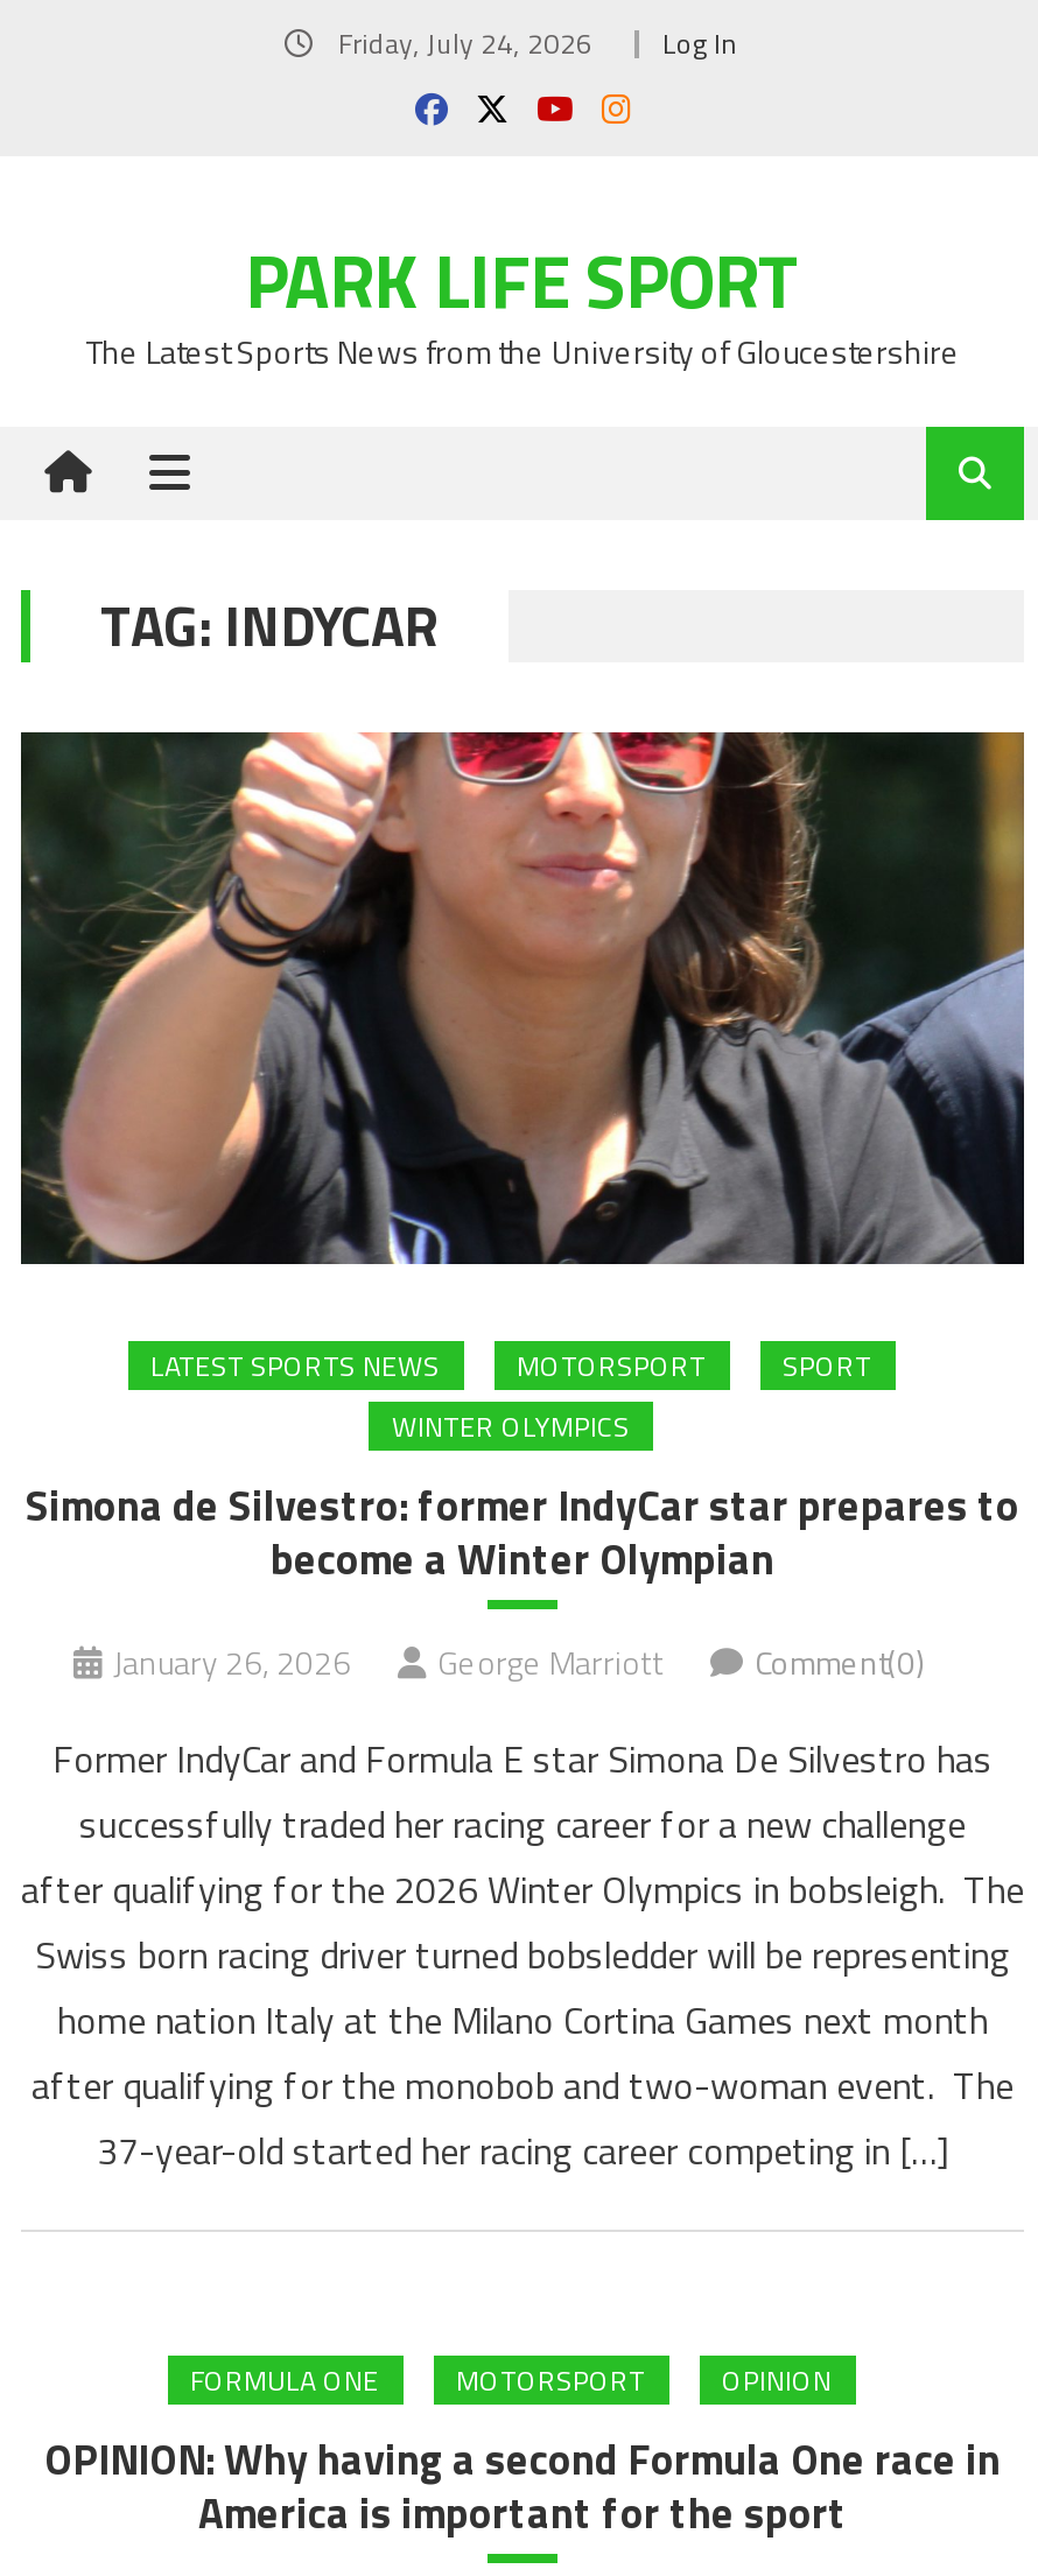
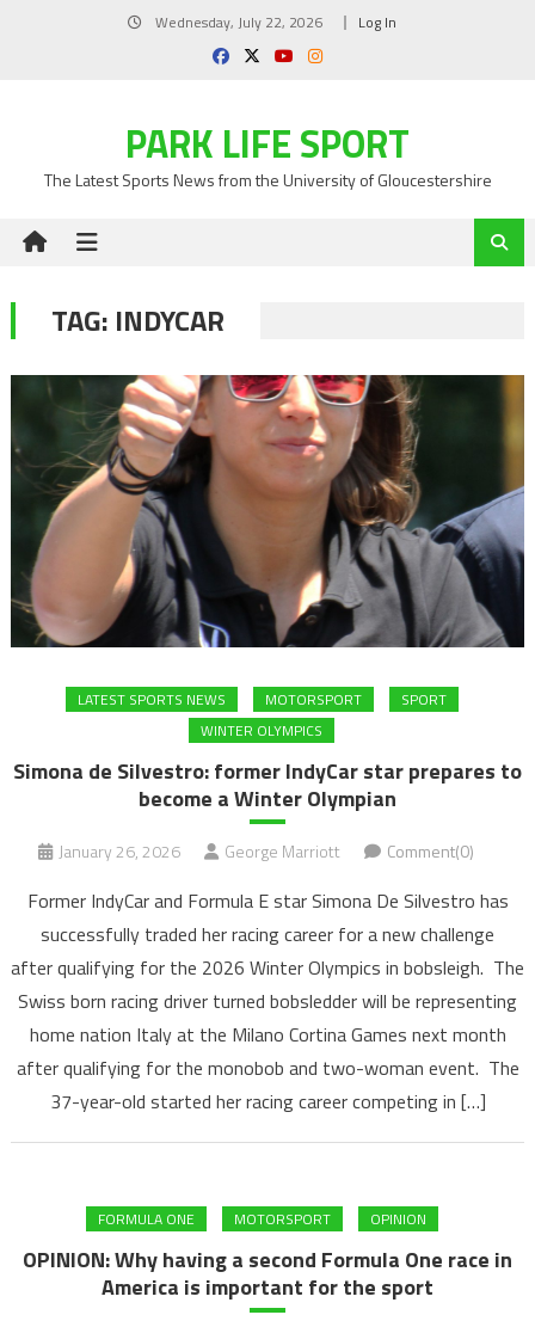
- Friday, July 24, 2026
+ Wednesday, July 22, 2026
